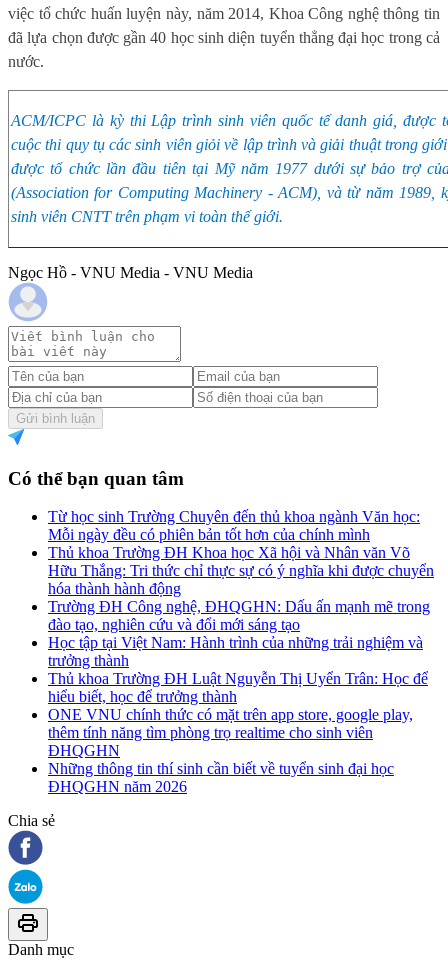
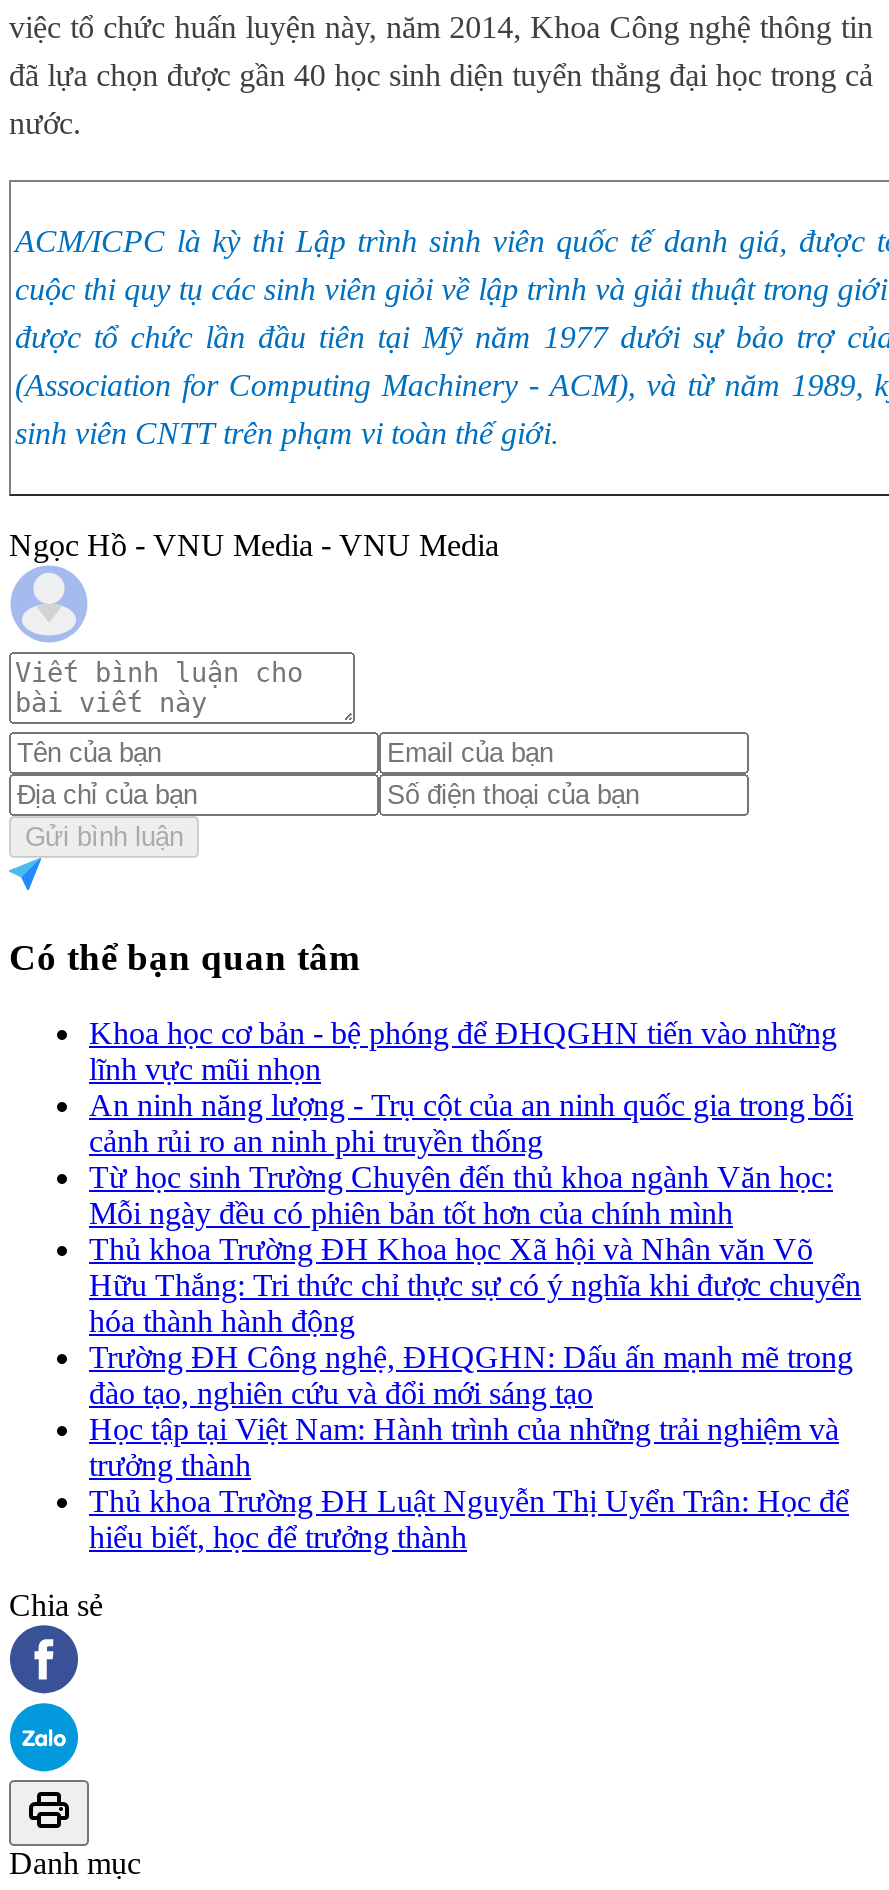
+ Khoa học cơ bản - bệ phóng để ĐHQGHN tiến vào những
+ lĩnh vực mũi nhọn
+ An ninh năng lượng - Trụ cột của an ninh quốc gia trong bối
+ cảnh rủi ro an ninh phi truyền thống

moved down: Từ học sinh Trường Chuyên đến thủ khoa ngành Văn học: | Mỗi ngày đều có phiên bản tốt hơn của chính mình | Thủ khoa Trường ĐH Khoa học Xã hội và Nhân văn Võ | ... | Thủ khoa Trường ĐH Luật Nguyễn Thị Uyển Trân: Học để | hiểu biết, học để trưởng thành

- ONE VNU chính thức có mặt trên app store, google play,
- thêm tính năng tìm phòng trọ realtime cho sinh viên
- ĐHQGHN
- Những thông tin thí sinh cần biết về tuyển sinh đại học
- ĐHQGHN năm 2026
